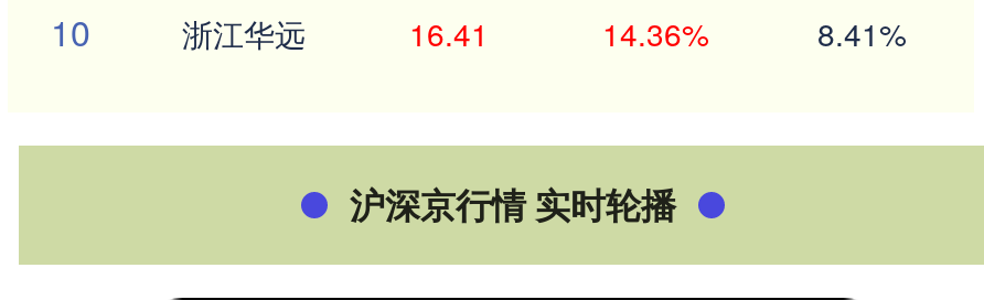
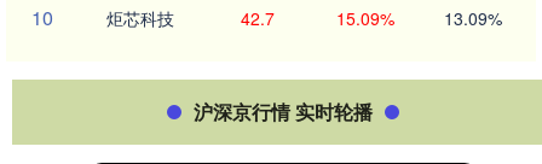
- 浙江华远
- 16.41
- 14.36%
- 8.41%
+ 炬芯科技
+ 42.7
+ 15.09%
+ 13.09%
